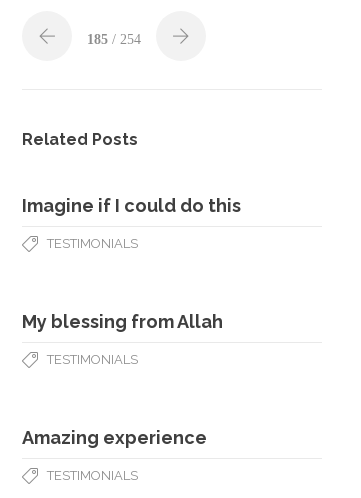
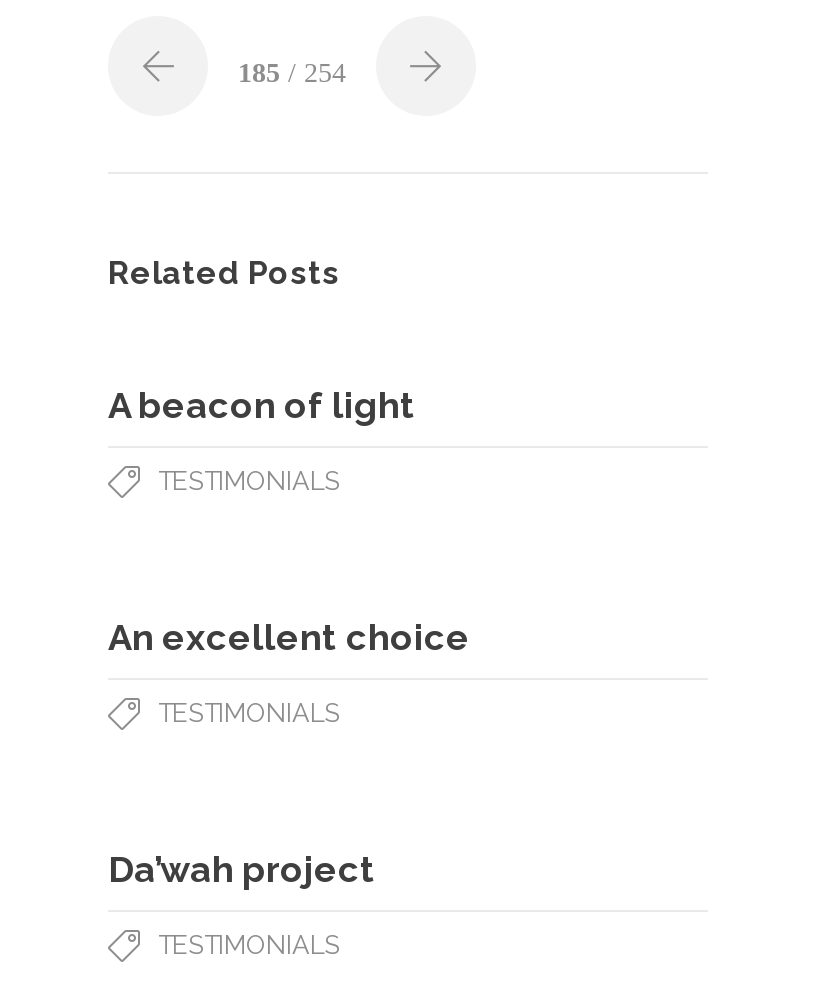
- Imagine if I could do this
+ A beacon of light

- My blessing from Allah
+ An excellent choice

- Amazing experience
+ Da’wah project
